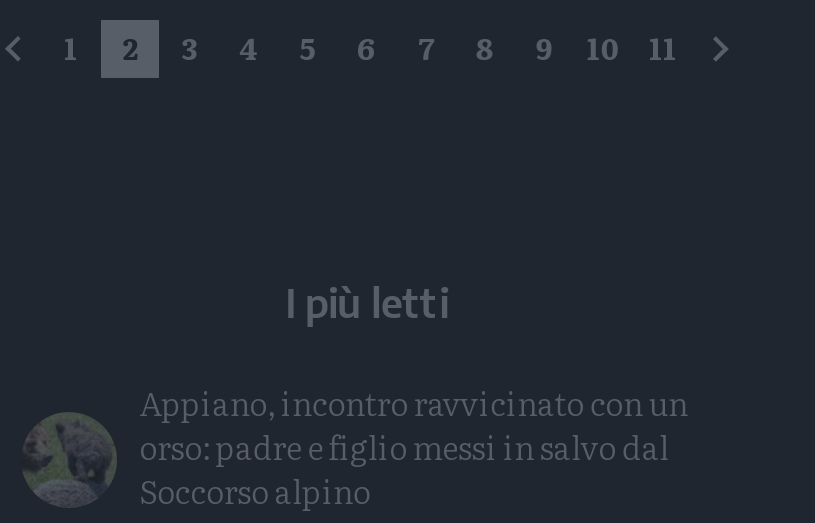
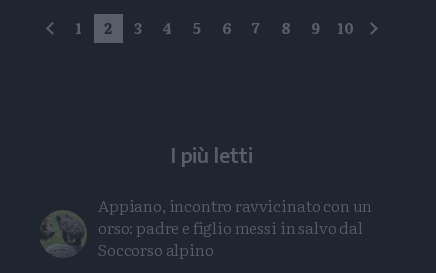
- 11
